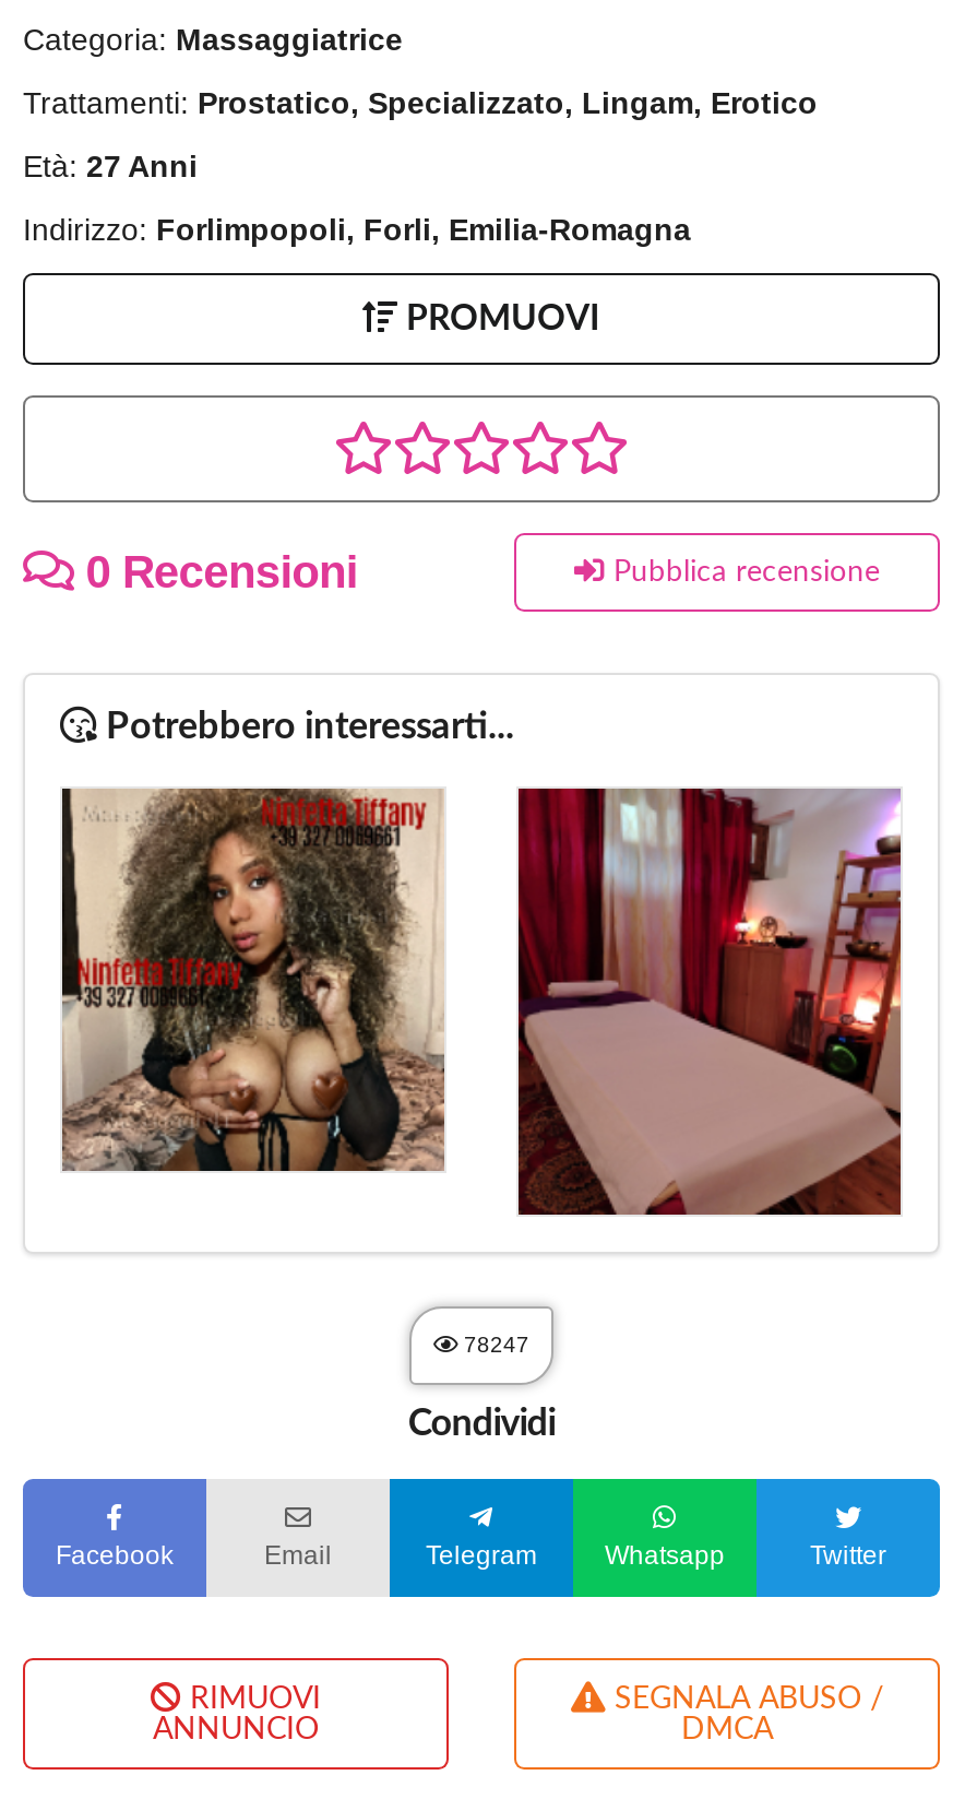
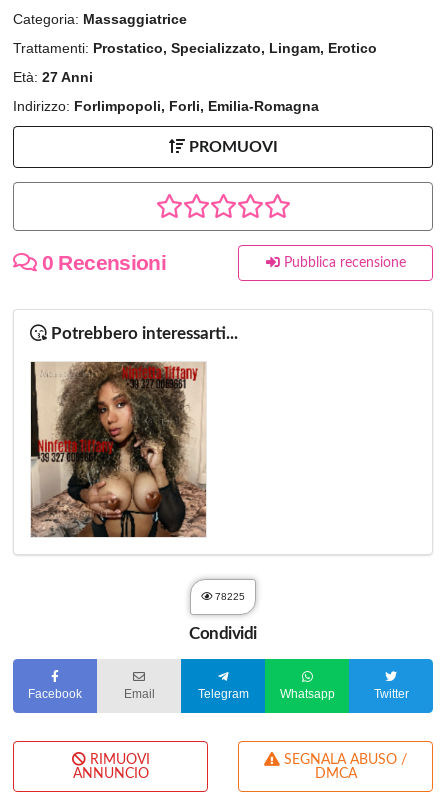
- [image]

- 78247
+ 78225
